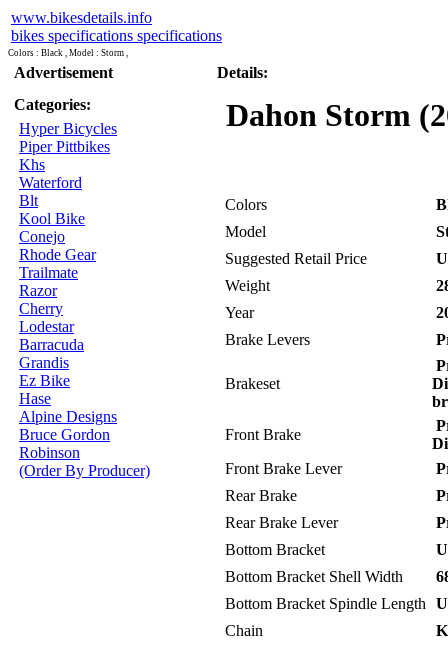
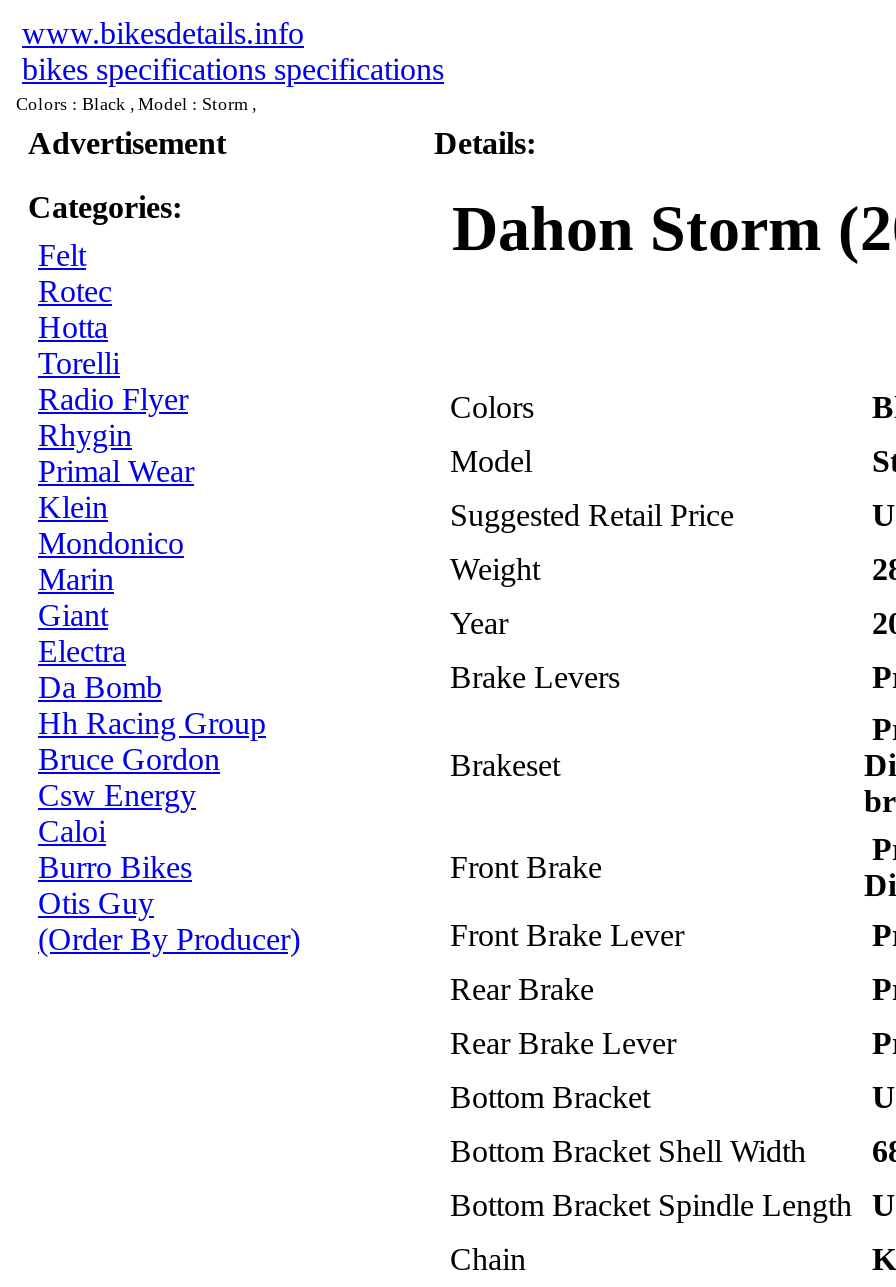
- Hyper Bicycles
- Piper Pittbikes
- Khs
- Waterford
- Blt
- Kool Bike
- Conejo
- Rhode Gear
- Trailmate
- Razor
- Cherry
- Lodestar
- Barracuda
- Grandis
- Ez Bike
- Hase
- Alpine Designs
+ Felt
+ Rotec
+ Hotta
+ Torelli
+ Radio Flyer
+ Rhygin
+ Primal Wear
+ Klein
+ Mondonico
+ Marin
+ Giant
+ Electra
+ Da Bomb
+ Hh Racing Group

moved up: Bruce Gordon

- Robinson
+ Csw Energy
+ Caloi
+ Burro Bikes
+ Otis Guy
